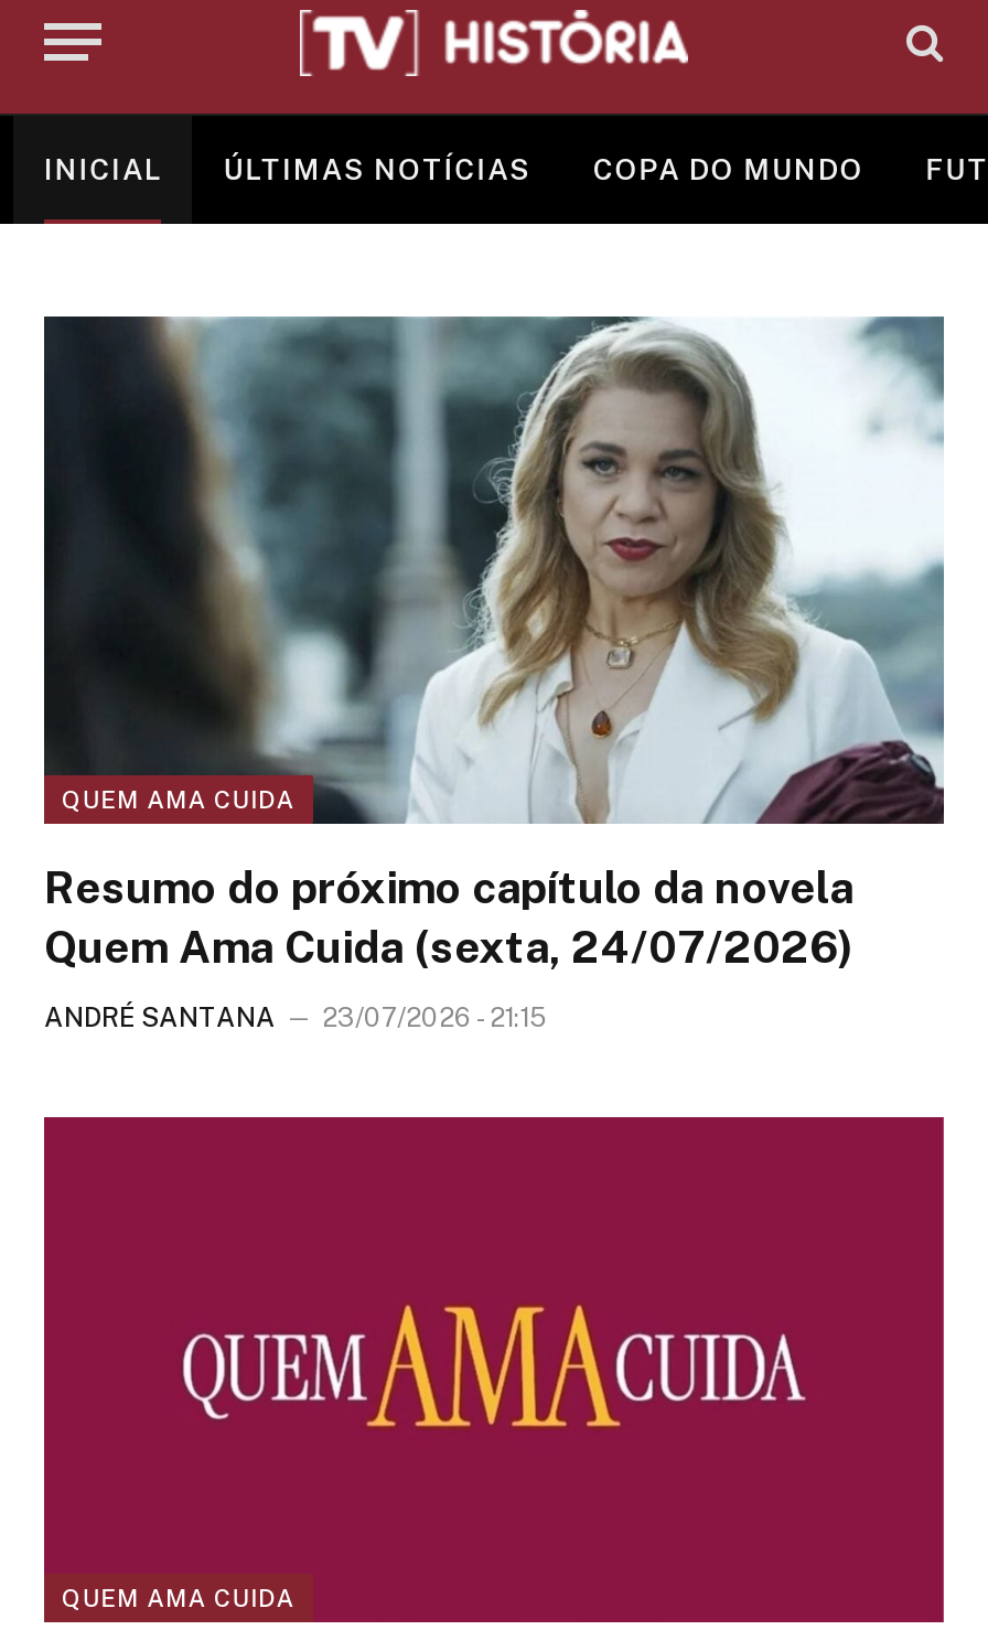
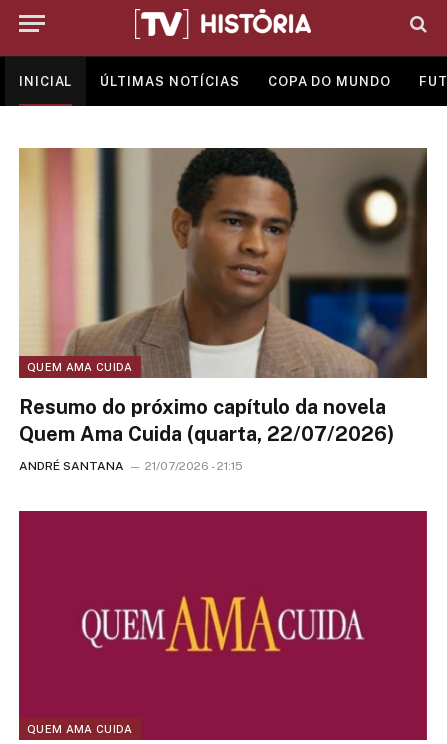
- [image]
+ [image]

- Quem Ama Cuida (sexta, 24/07/2026)
+ Quem Ama Cuida (quarta, 22/07/2026)

- ANDRÉ SANTANA 23/07/2026 - 21:15
+ ANDRÉ SANTANA 21/07/2026 - 21:15
